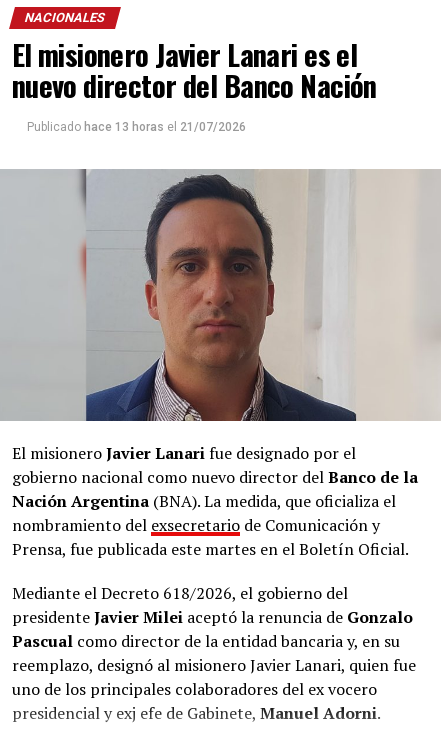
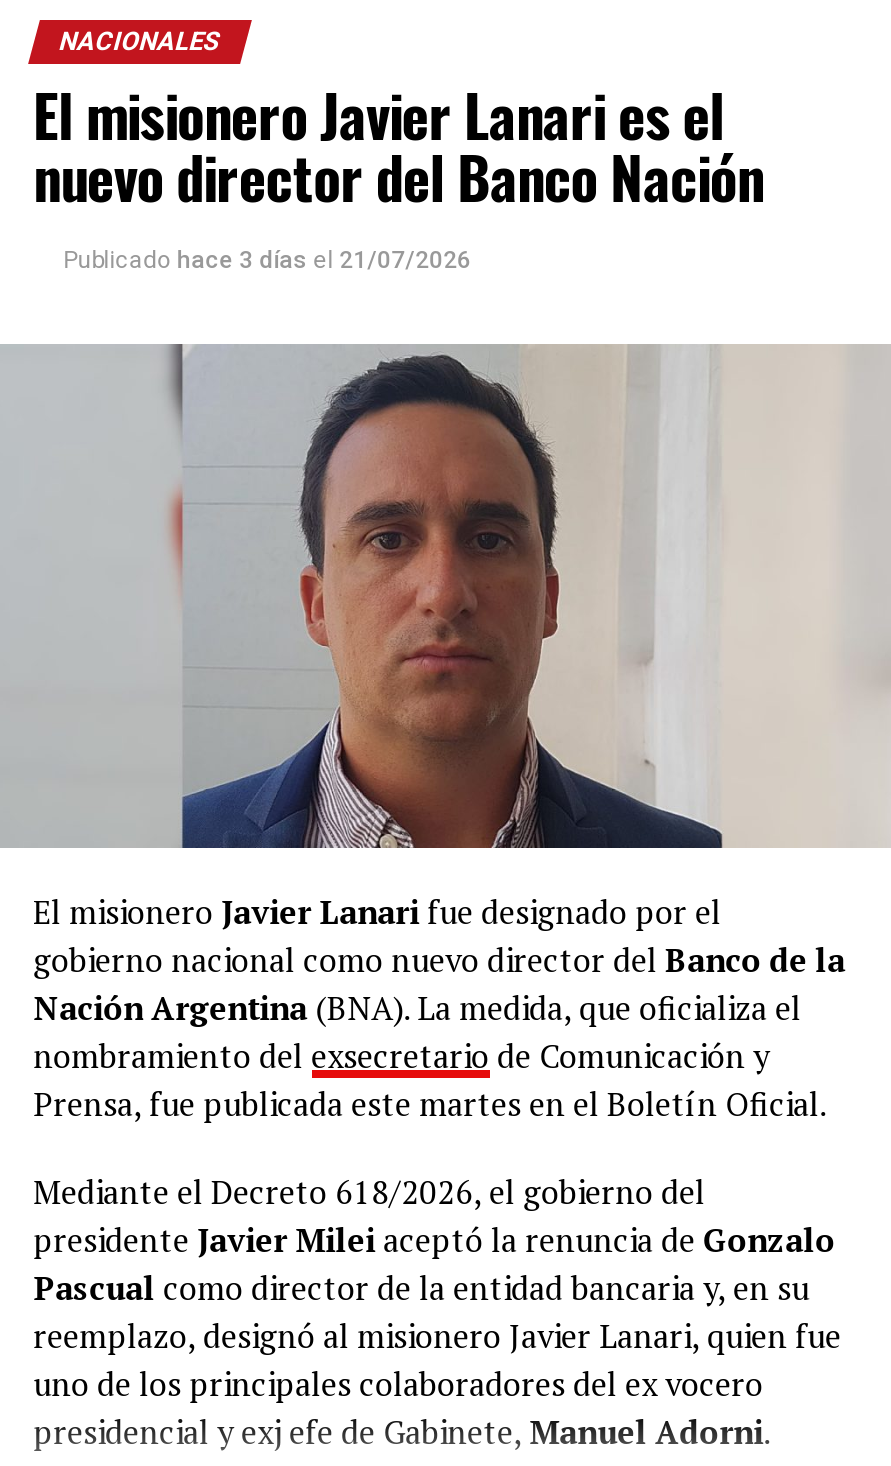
- Publicado hace 13 horas el 21/07/2026
+ Publicado hace 3 días el 21/07/2026
